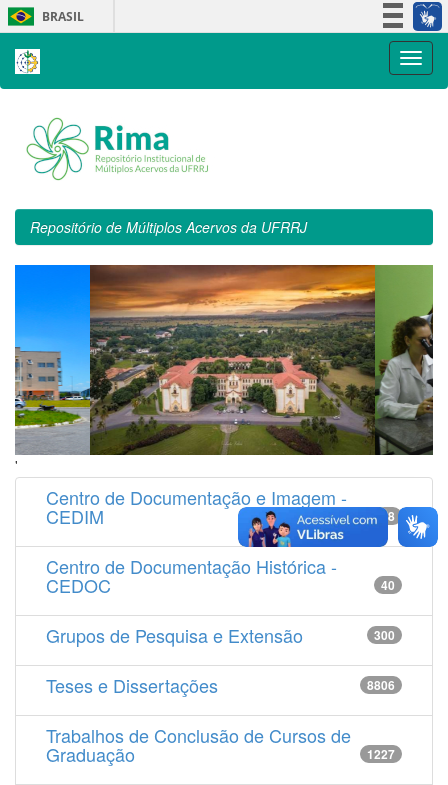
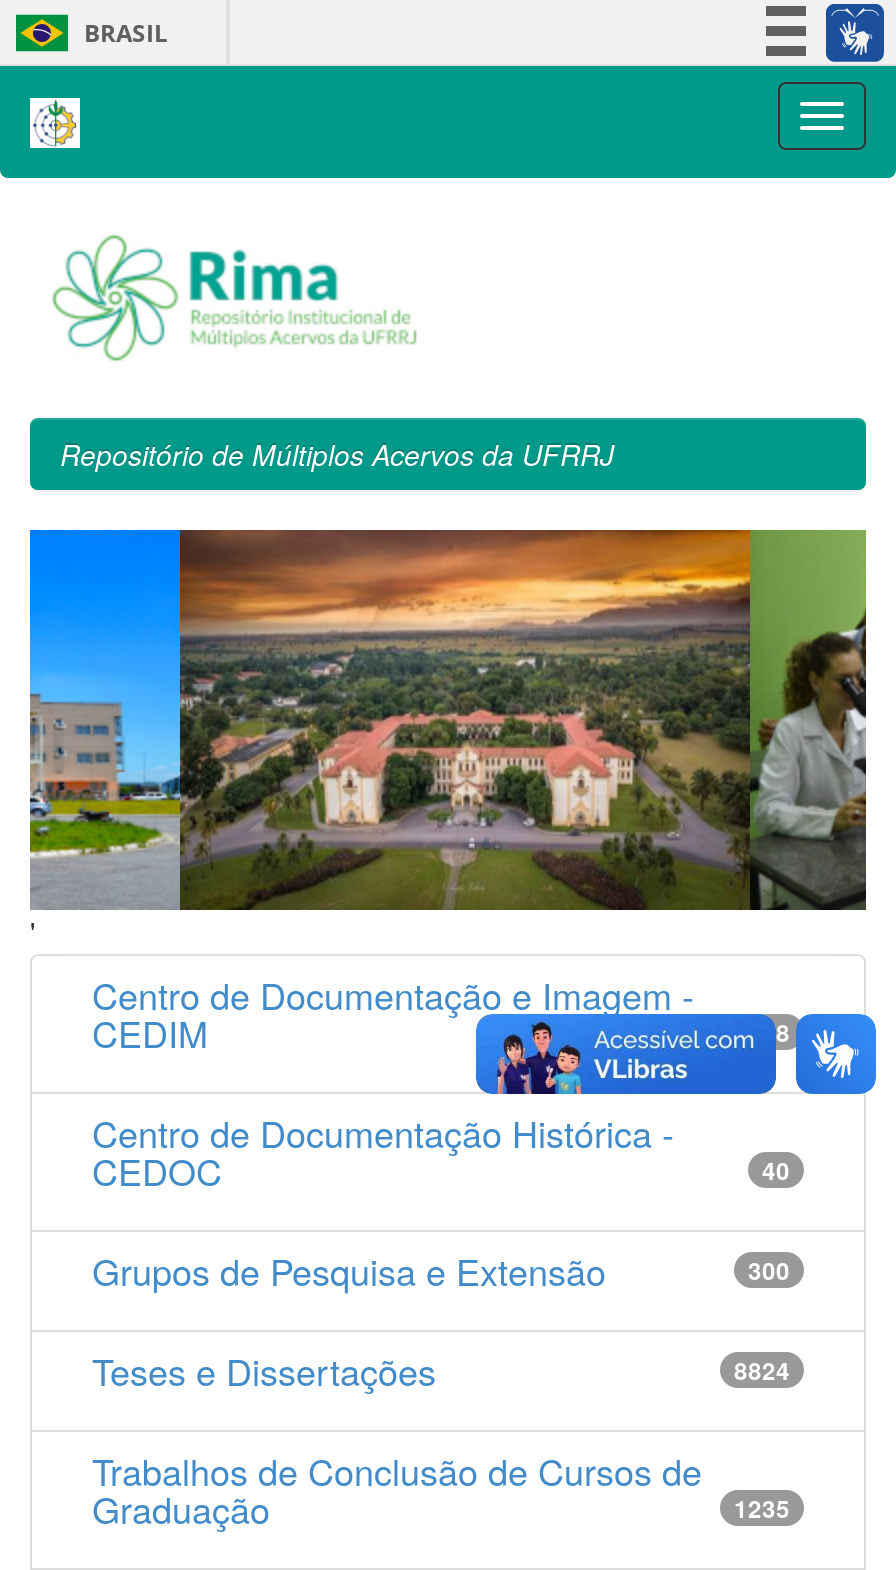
- 8806
+ 8824

- 1227
+ 1235
